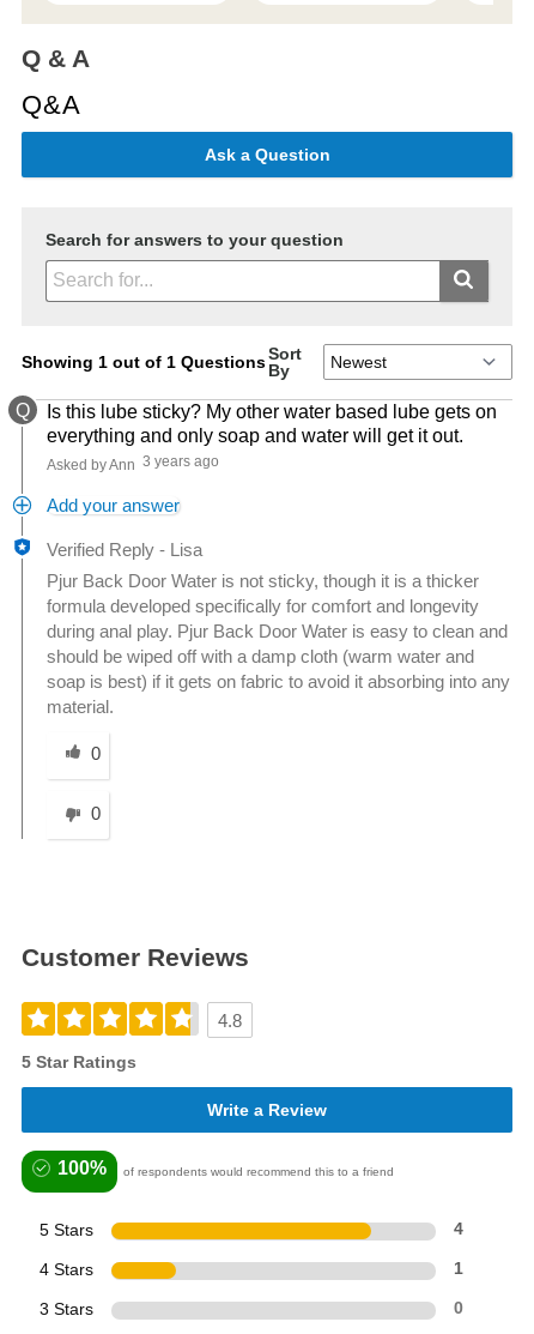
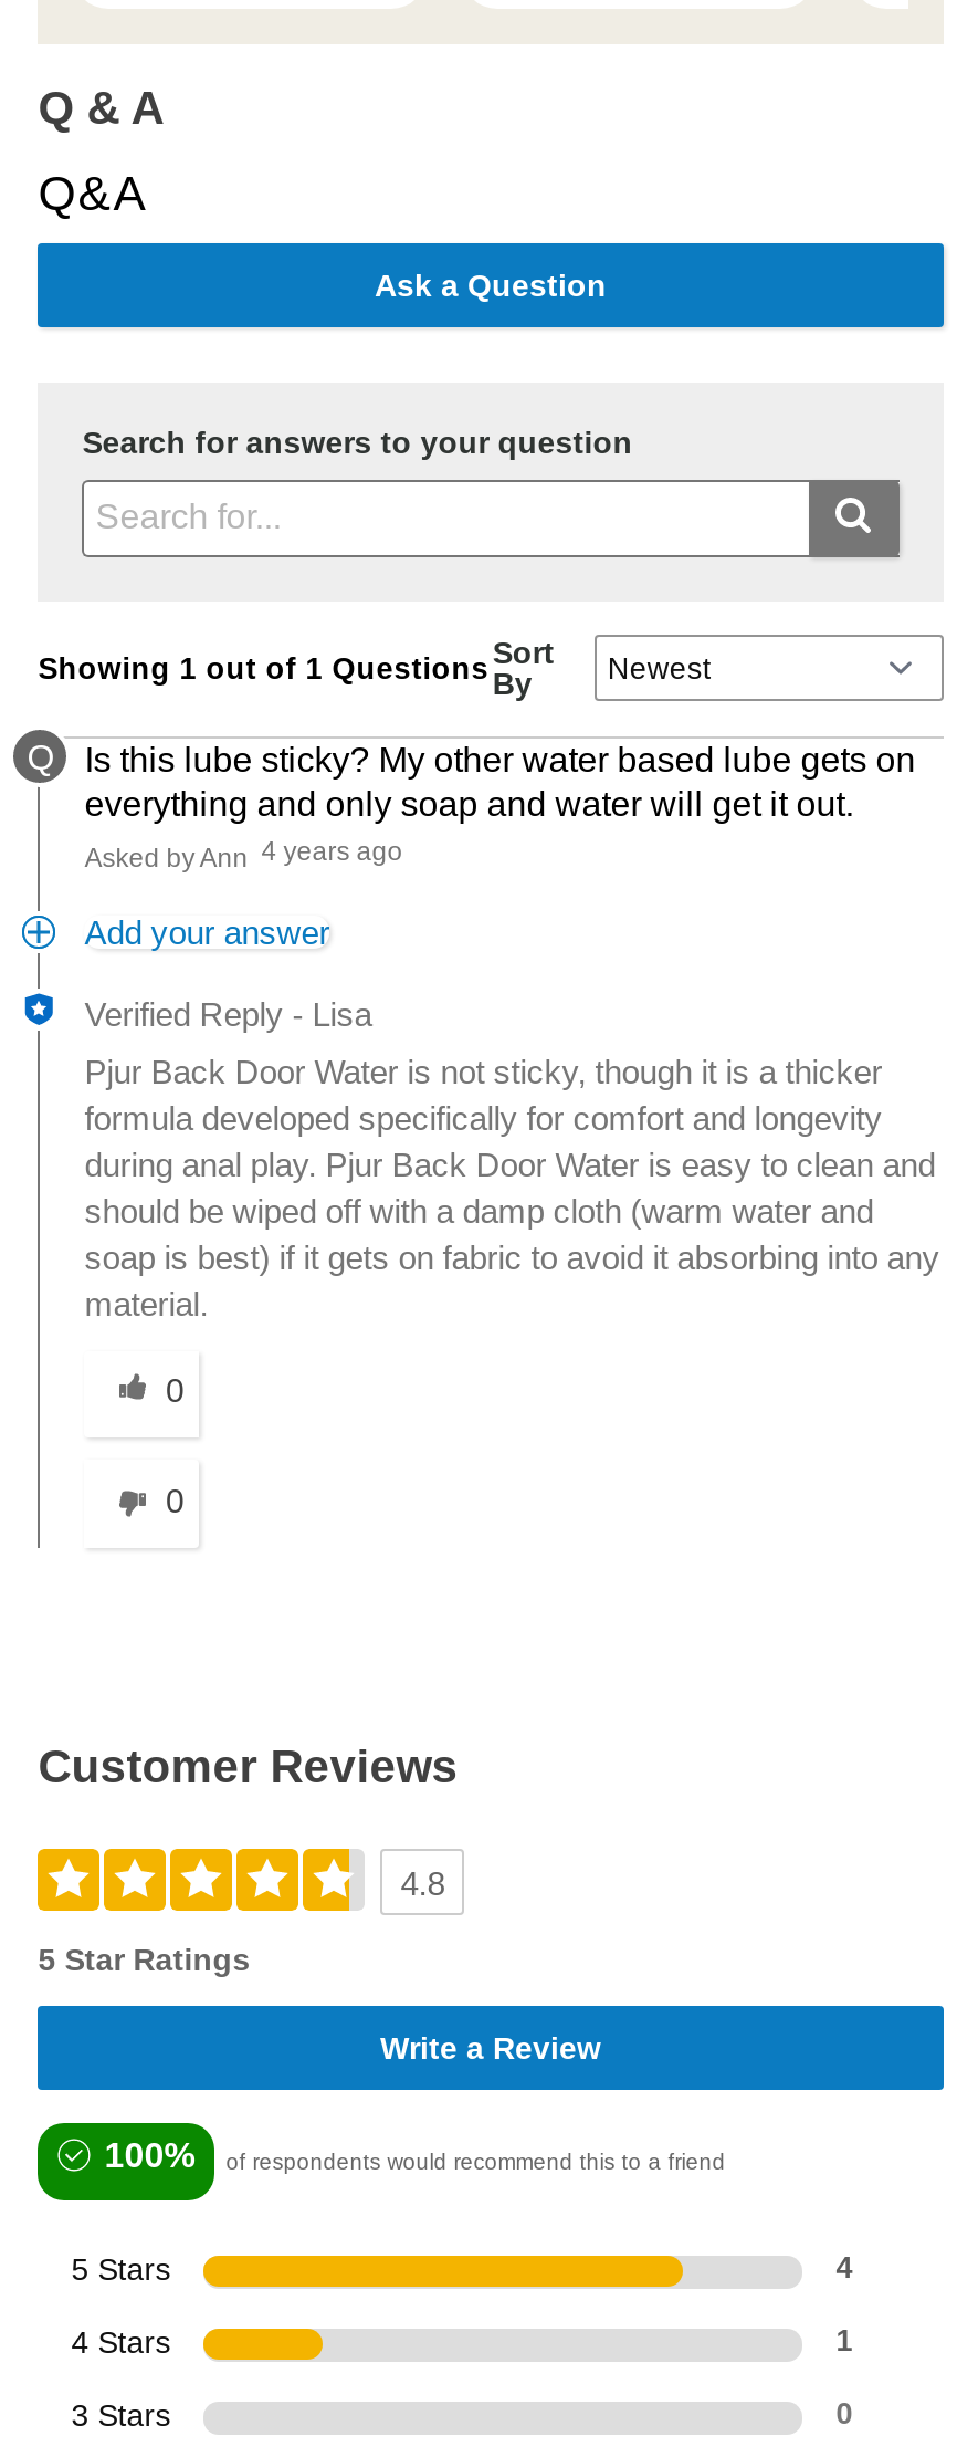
- Asked by Ann 3 years ago
+ Asked by Ann 4 years ago
